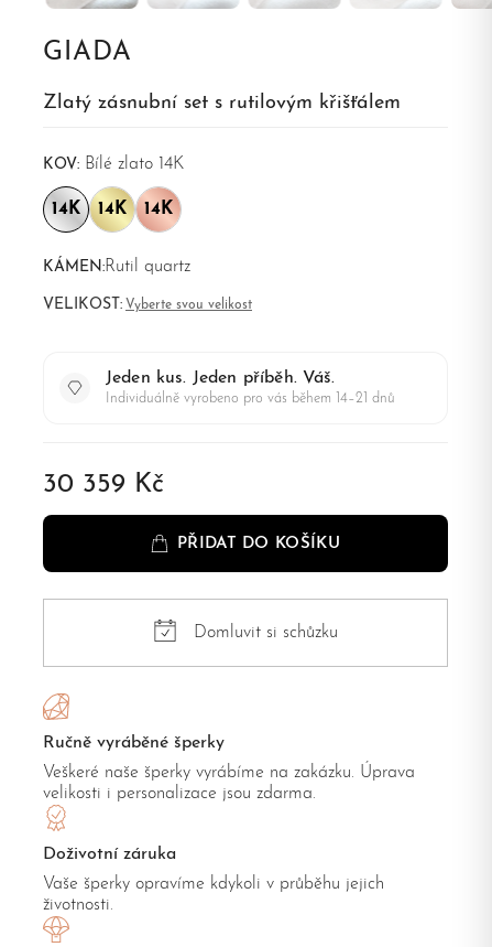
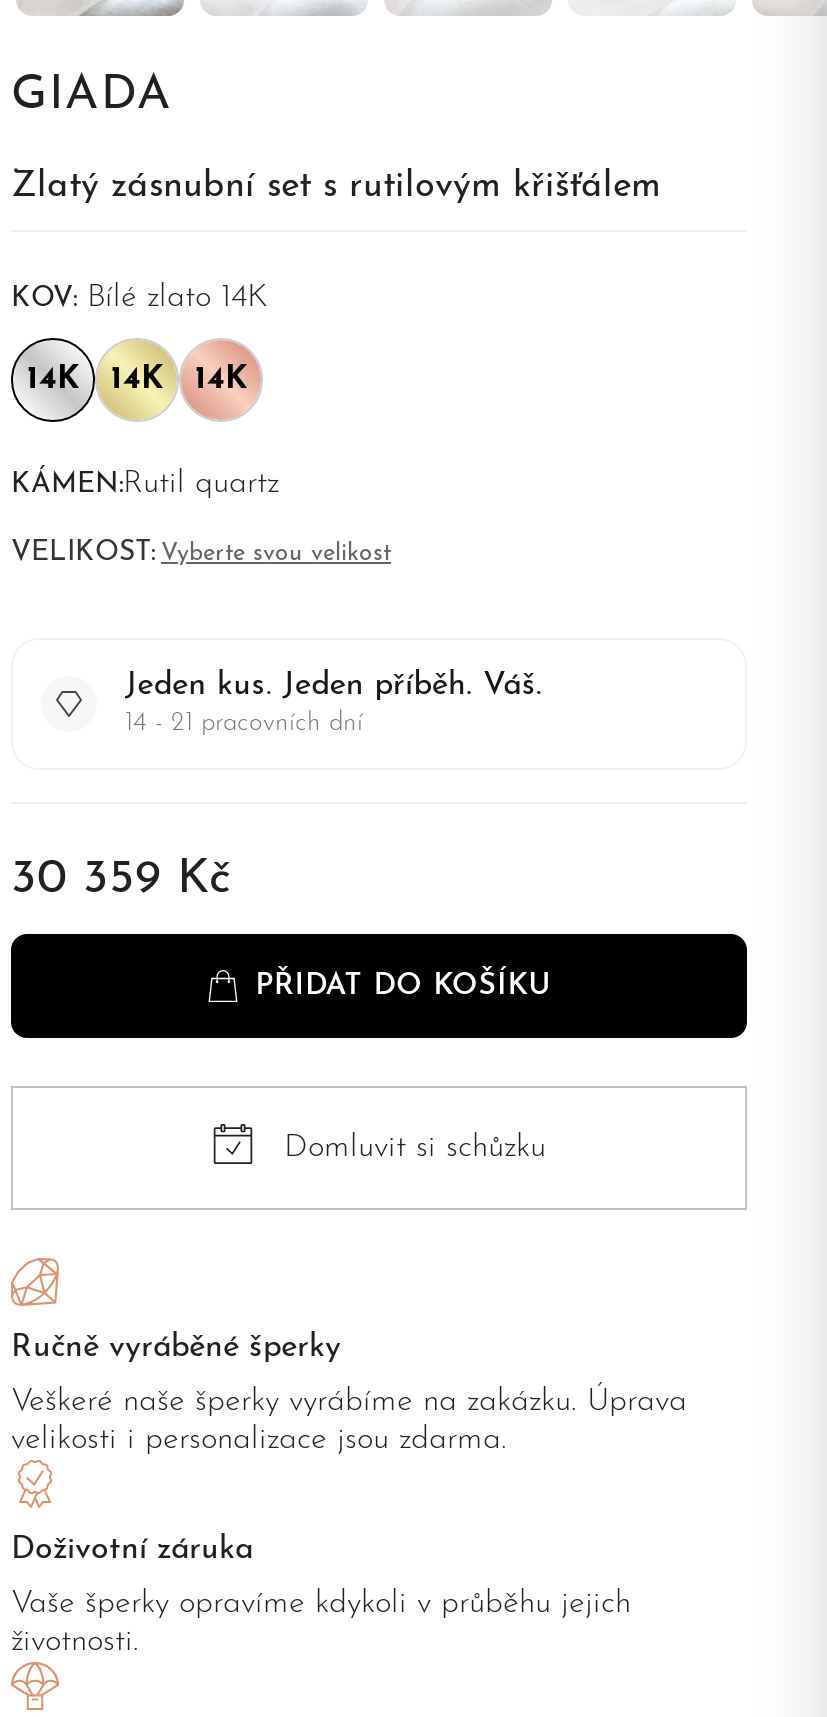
- Individuálně vyrobeno pro vás během 14–21 dnů
+ 14 - 21 pracovních dní
